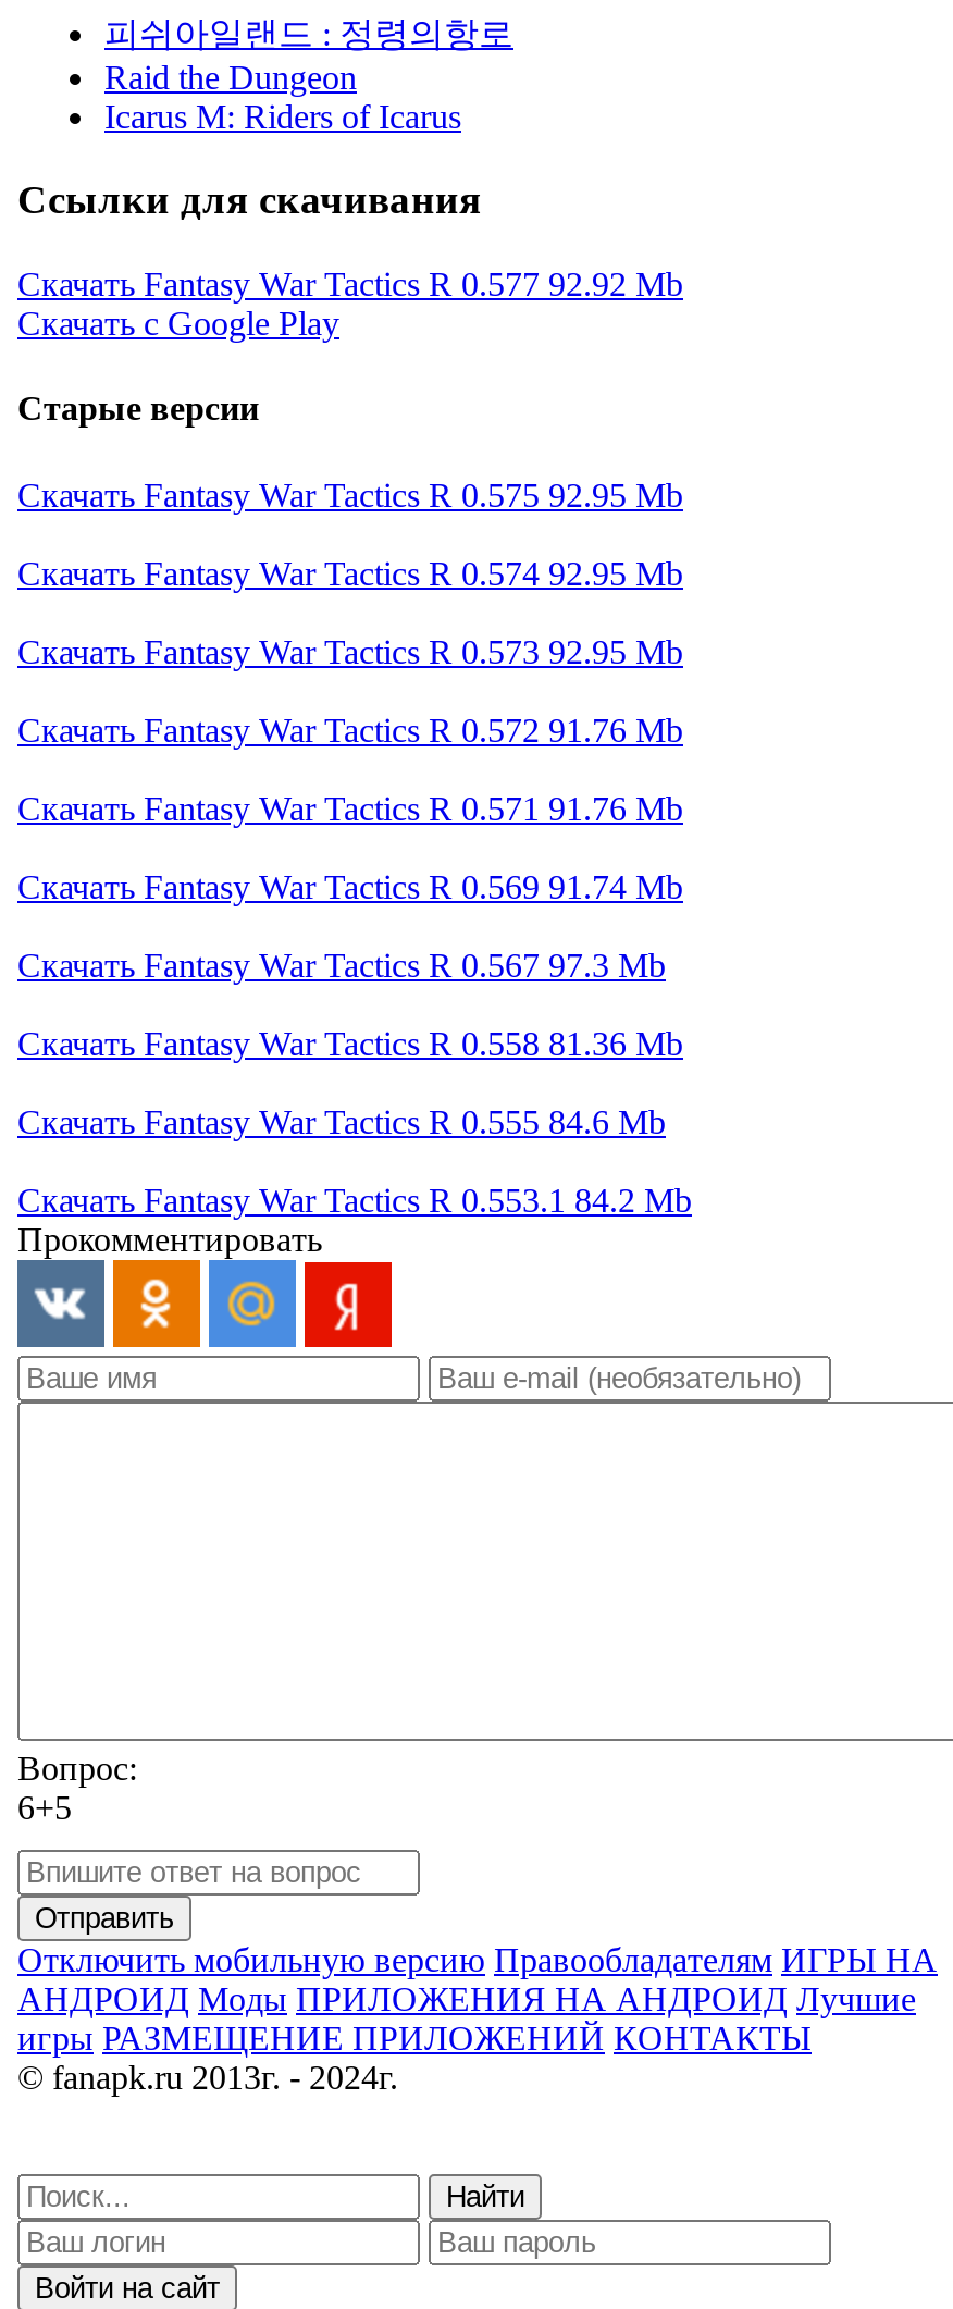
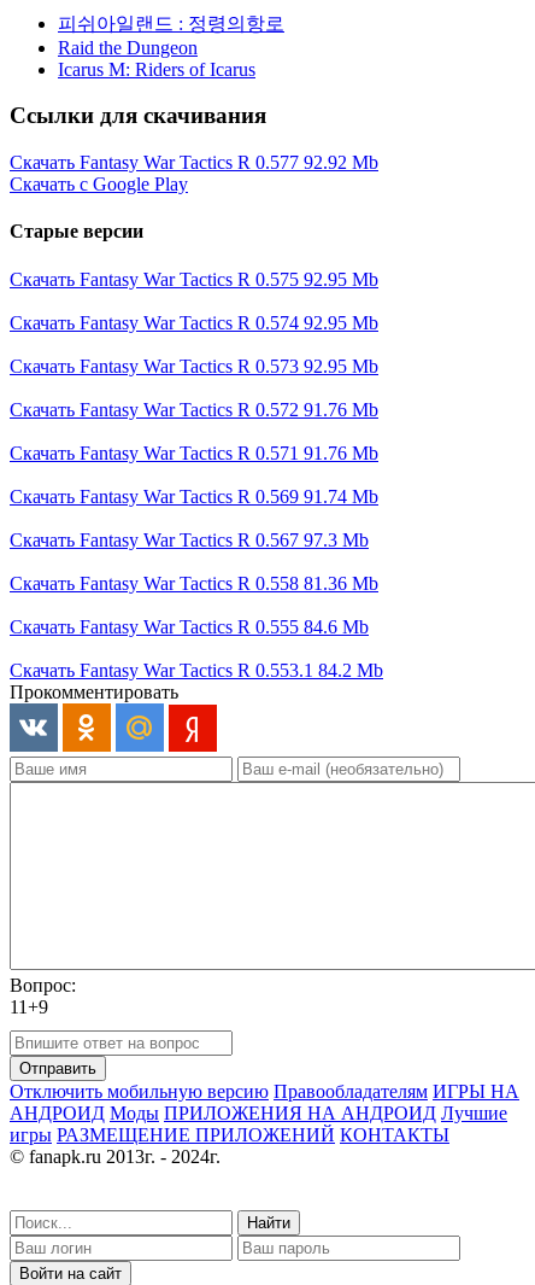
- 6+5
+ 11+9
